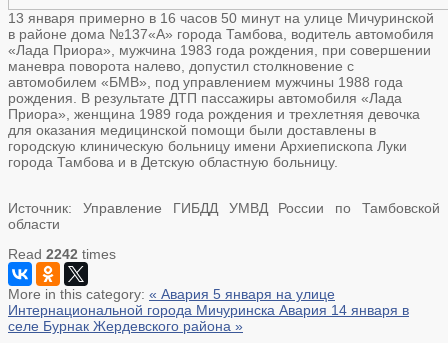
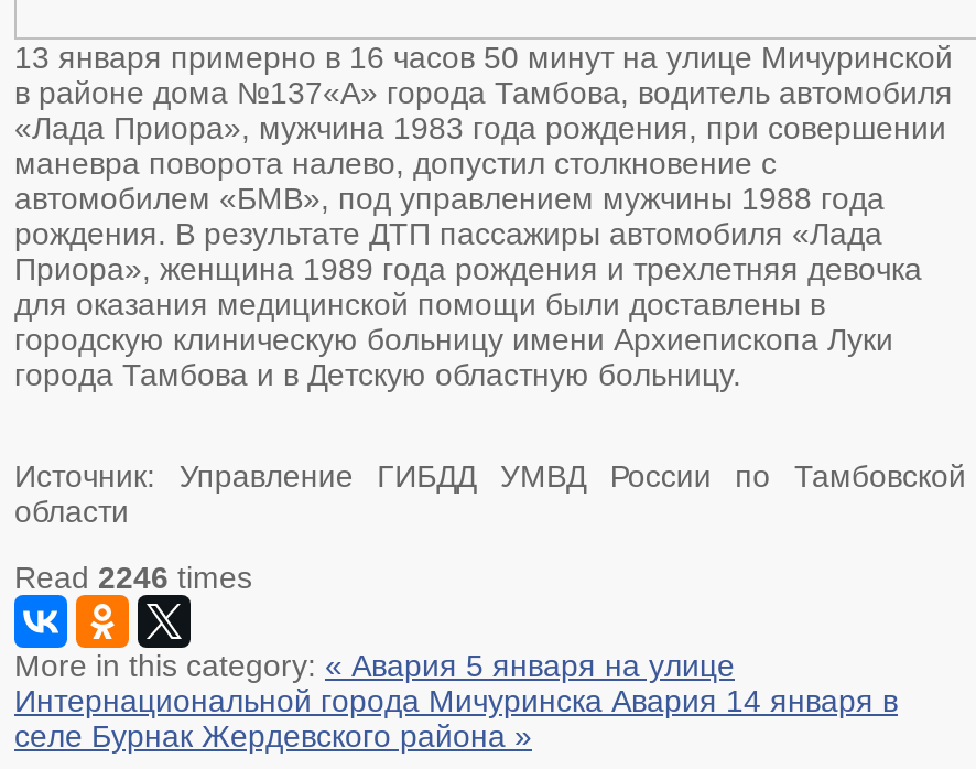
- Read 2242 times
+ Read 2246 times
